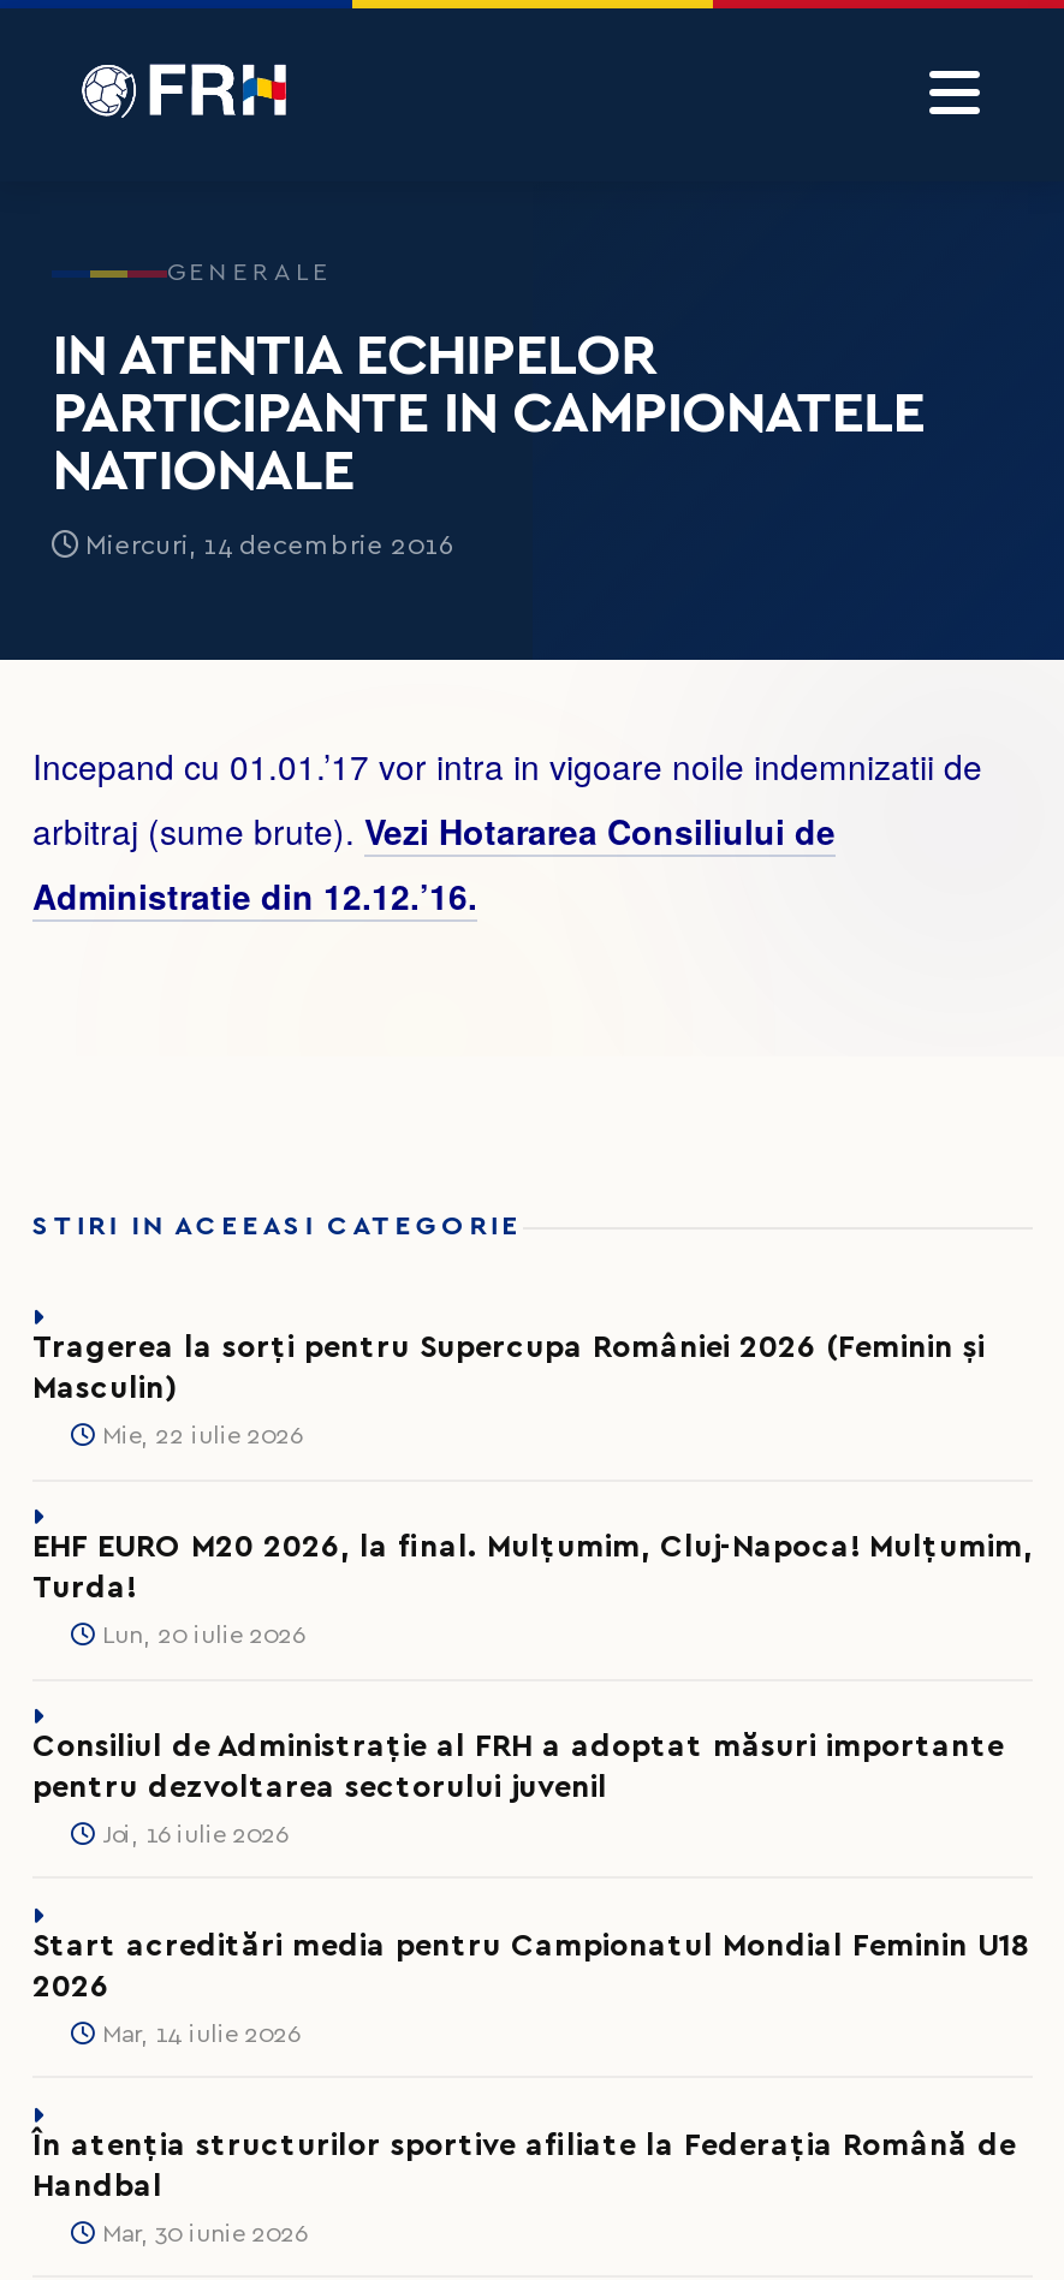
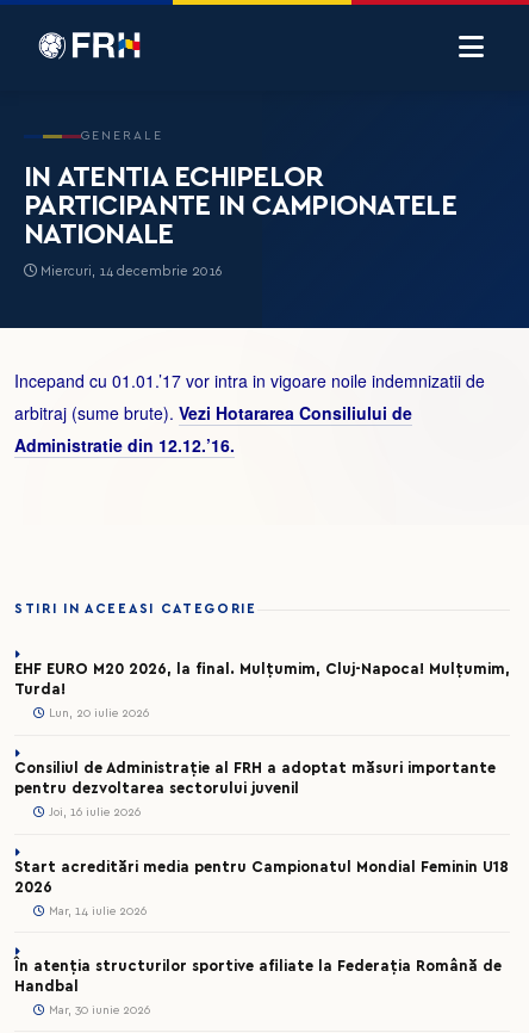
- Tragerea la sorți pentru Supercupa României 2026 (Feminin și
- Masculin)
- Mie, 22 iulie 2026
